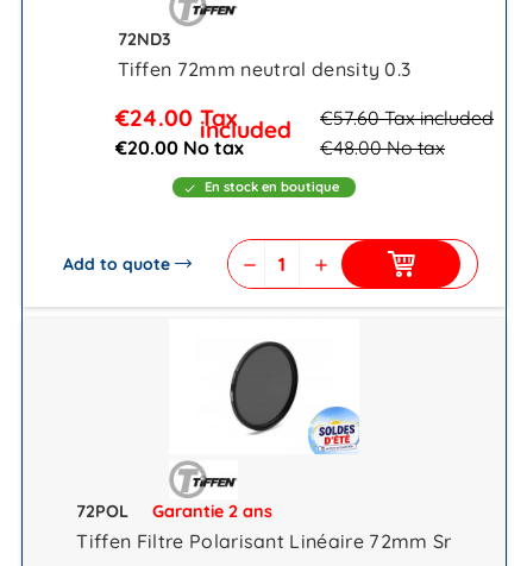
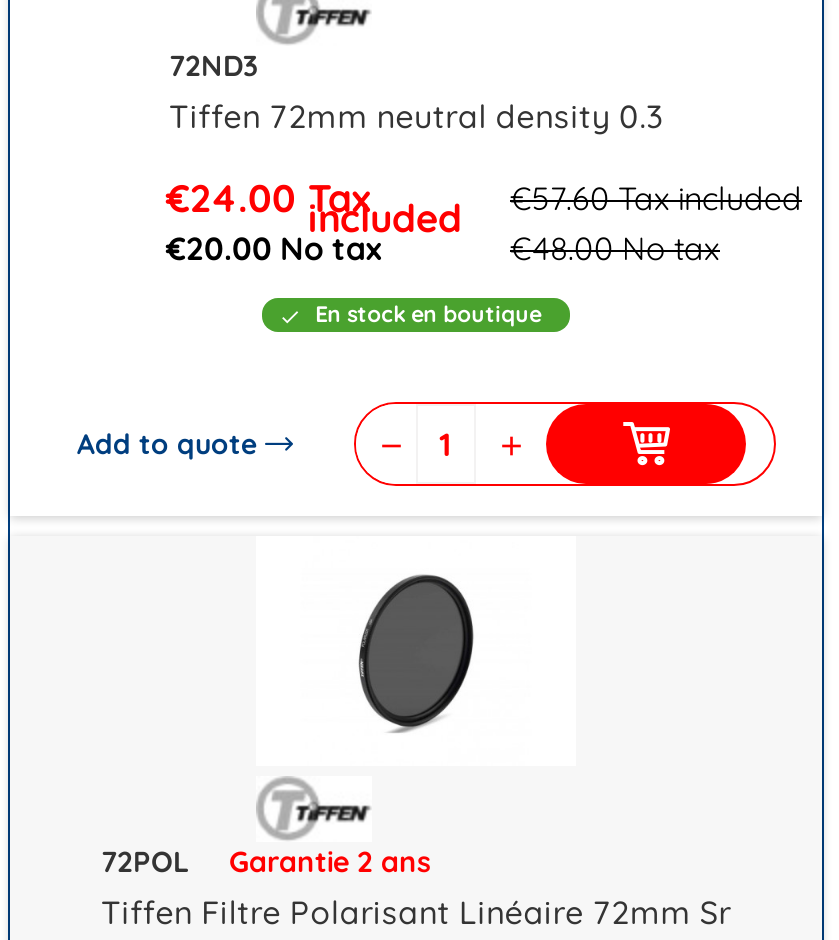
- [image]
